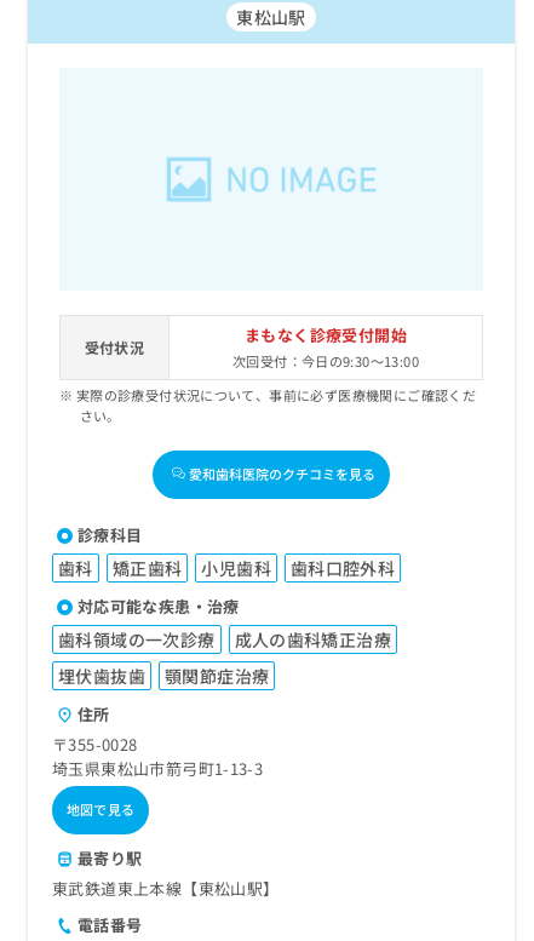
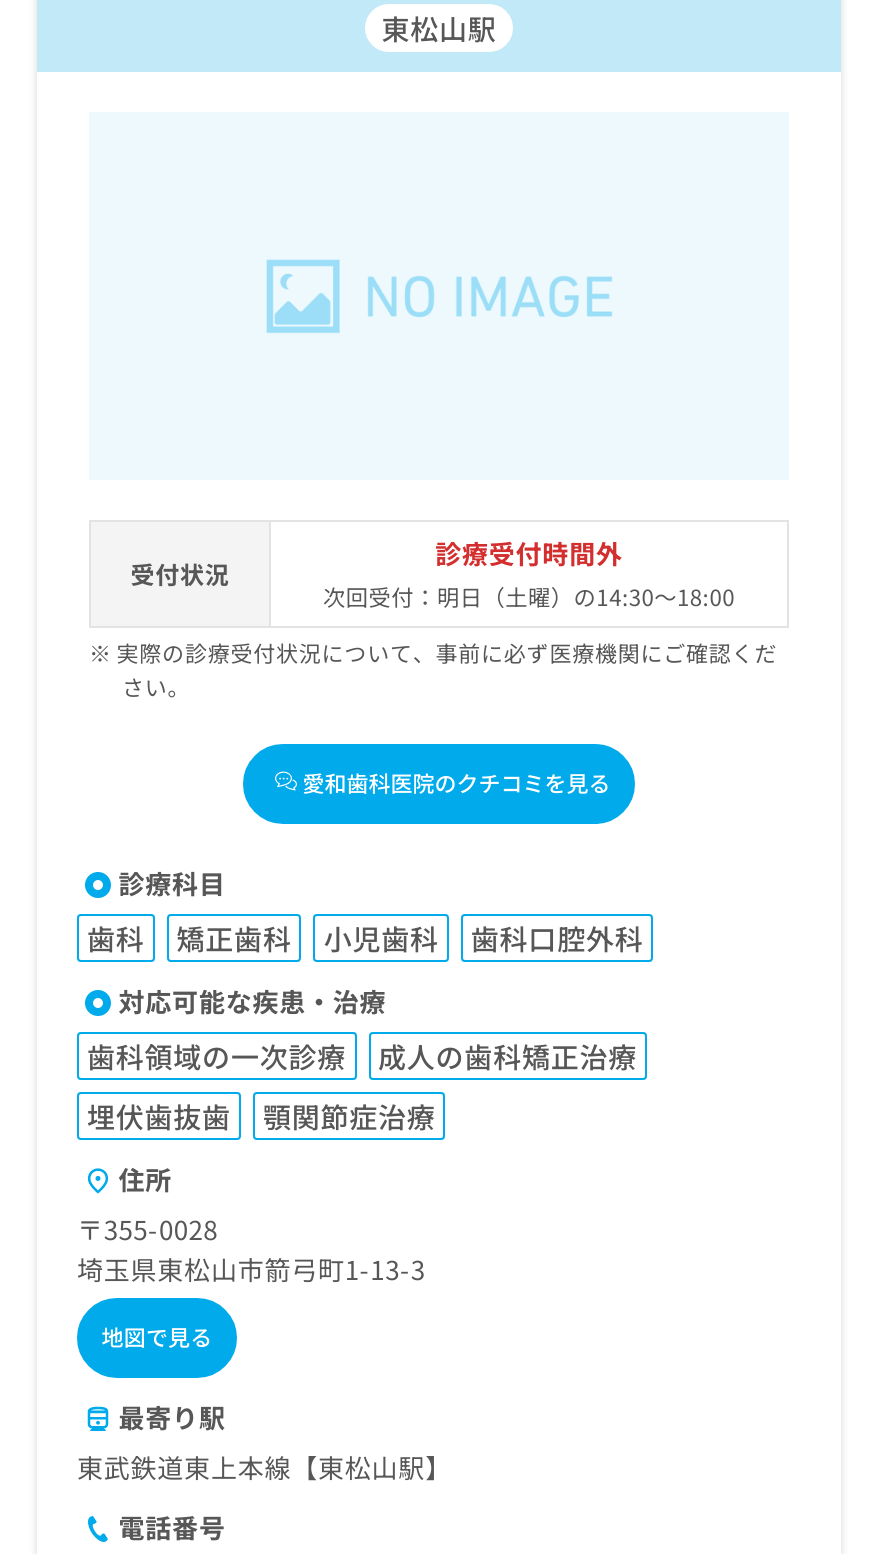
- まもなく診療受付開始
- 次回受付：今日の9:30～13:00
+ 診療受付時間外
+ 次回受付：明日（土曜）の14:30～18:00
